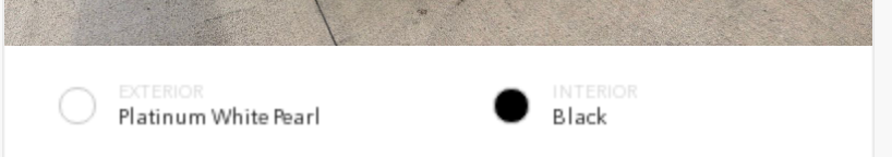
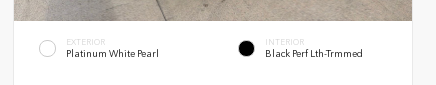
- Black
+ Black Perf Lth-Trmmed
